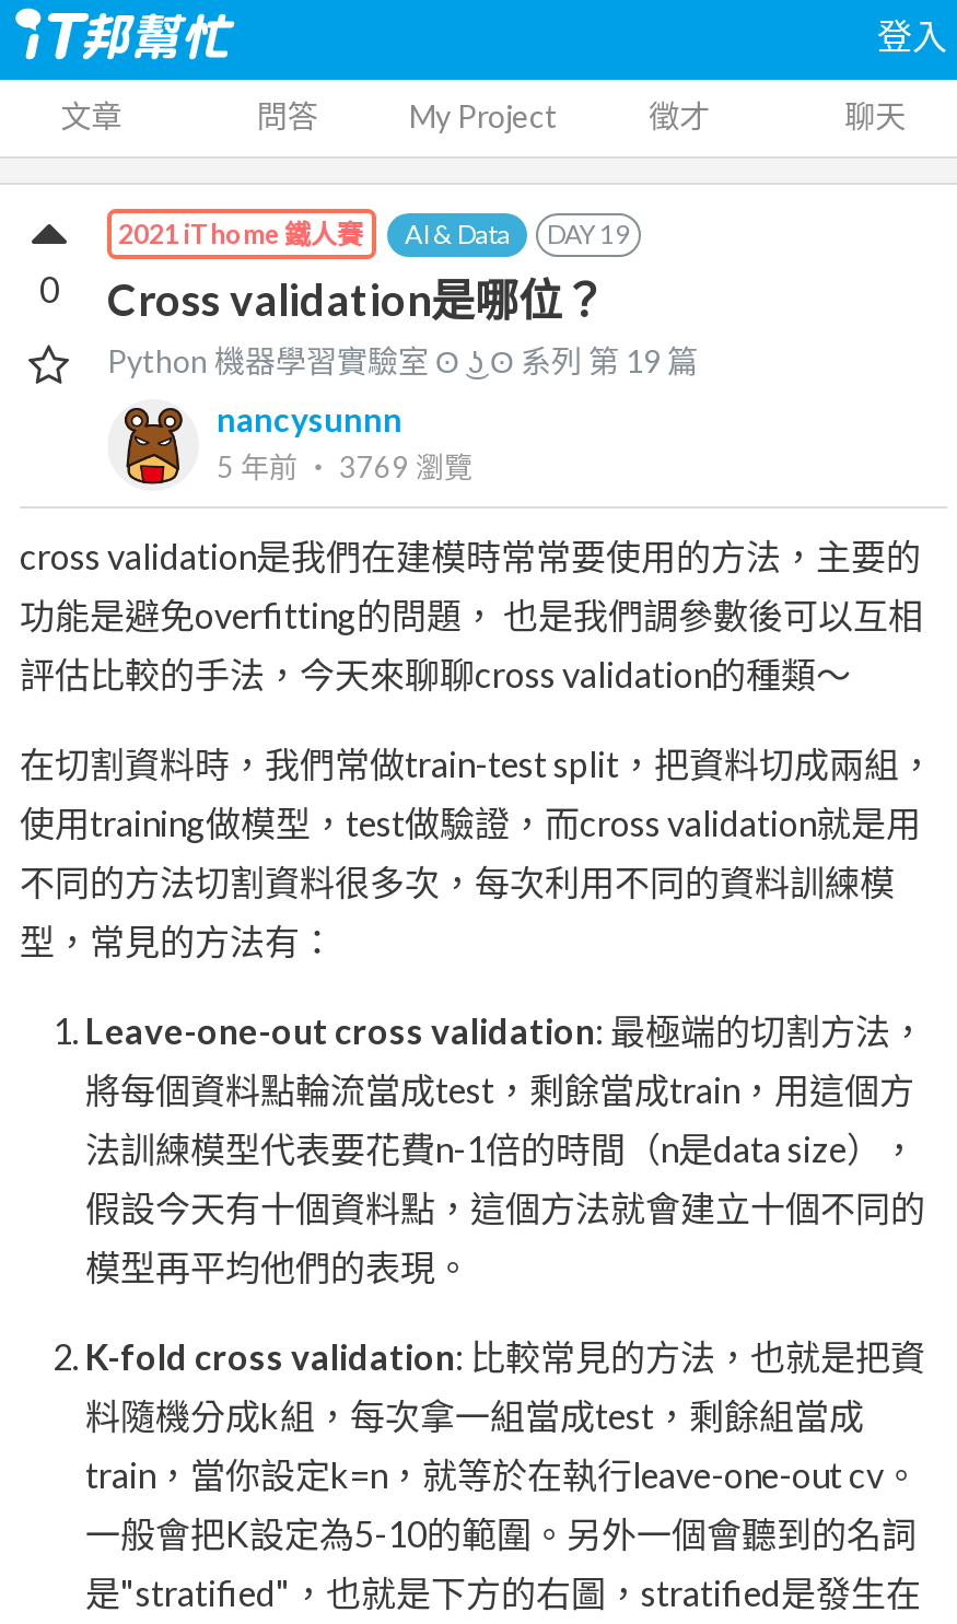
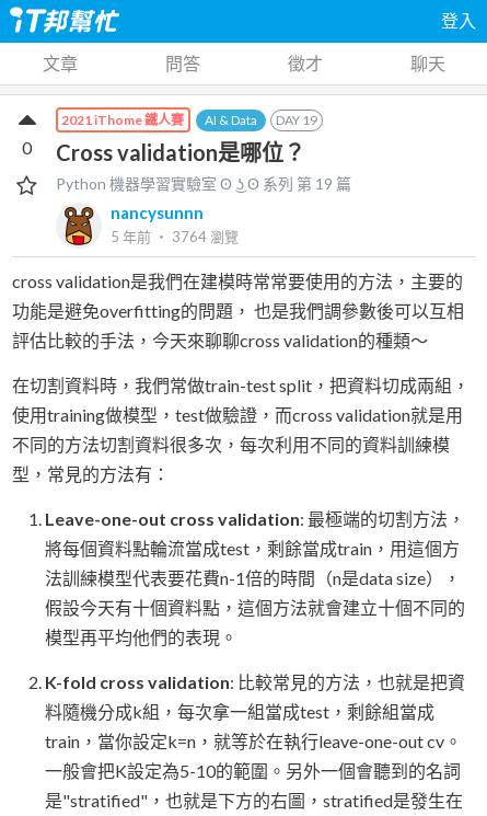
- My Project

- 5 年前‧ 3769瀏覽
+ 5 年前‧ 3764瀏覽
